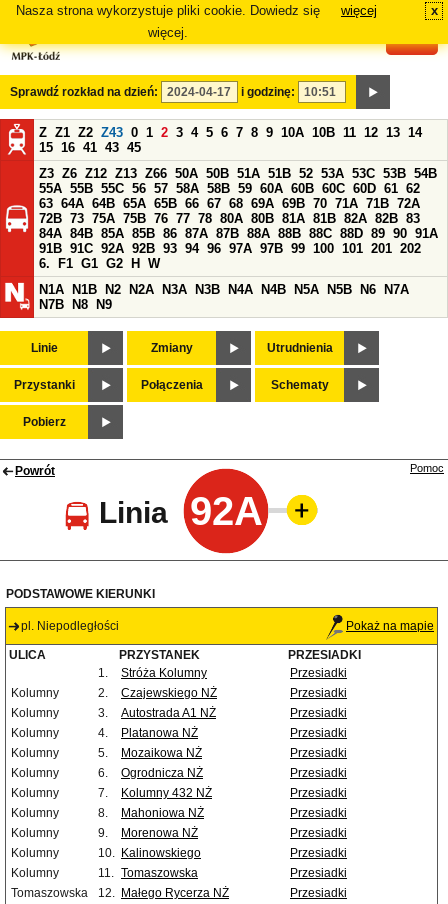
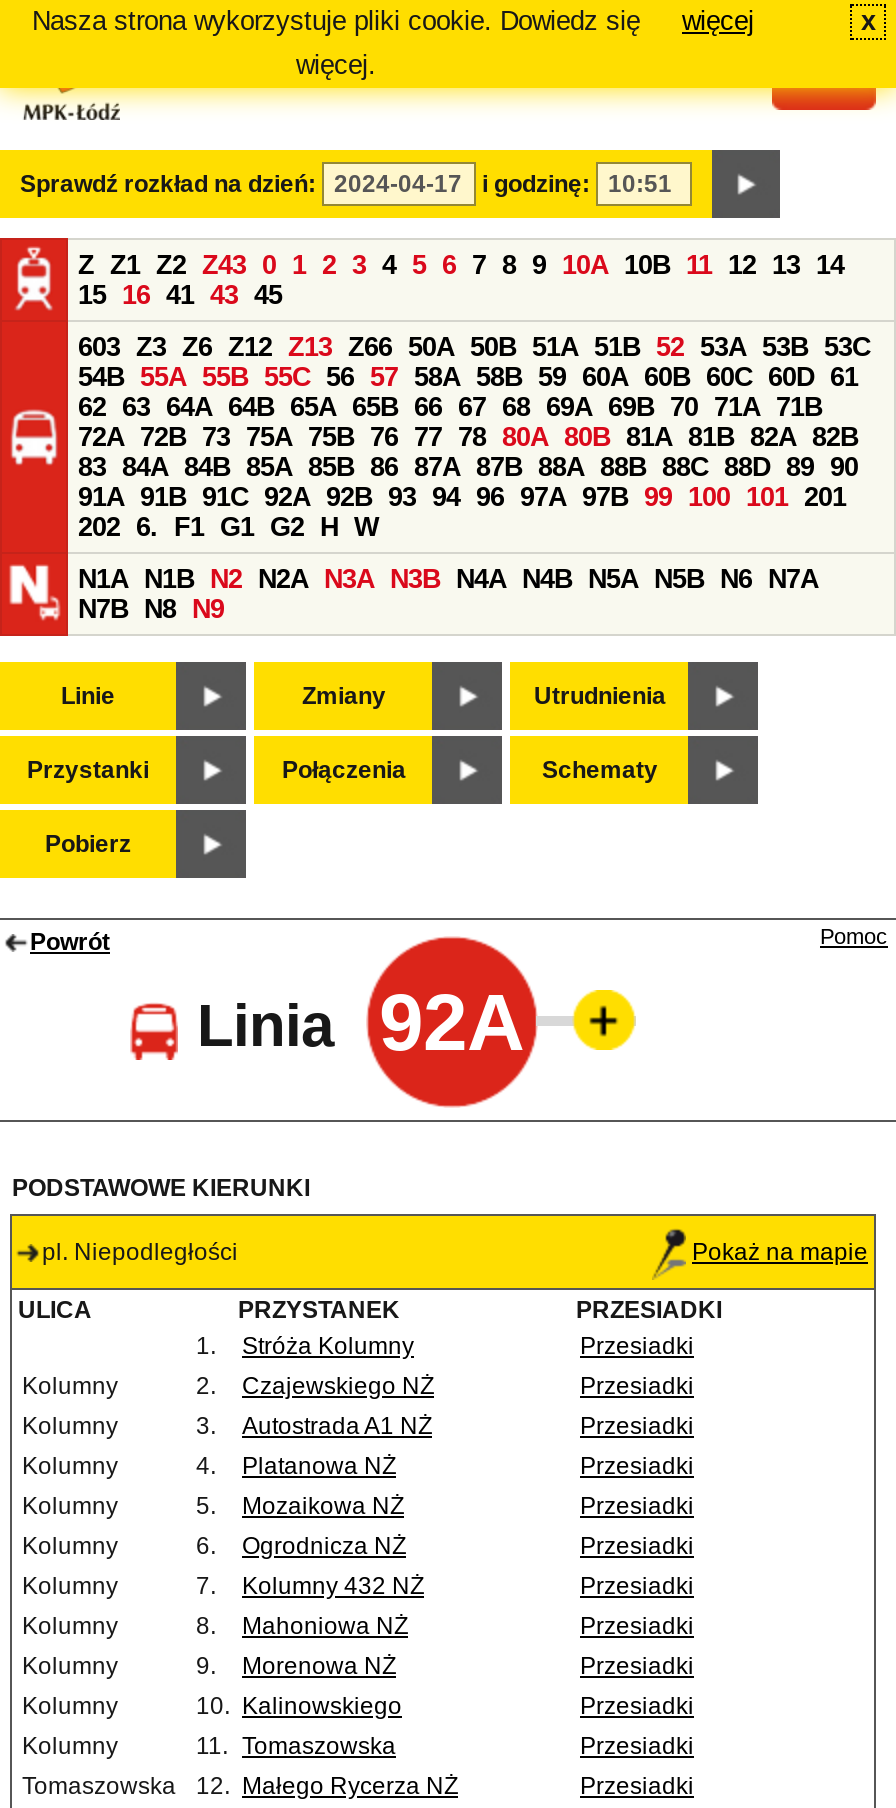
- Z3 Z6 Z12 Z13 Z66 50A 50B 51A 51B 52 53A 53C 53B 54B
- 55A 55B 55C 56 57 58A 58B 59 60A 60B 60C 60D 61 62
- 63 64A 64B 65A 65B 66 67 68 69A 69B 70 71A 71B 72A
- 72B 73 75A 75B 76 77 78 80A 80B 81A 81B 82A 82B 83
- 84A 84B 85A 85B 86 87A 87B 88A 88B 88C 88D 89 90 91A
- 91B 91C 92A 92B 93 94 96 97A 97B 99 100 101 201 202
- 6. F1 G1 G2 H W
+ 603 Z3 Z6 Z12 Z13 Z66 50A 50B 51A 51B 52 53A 53B 53C
+ 54B 55A 55B 55C 56 57 58A 58B 59 60A 60B 60C 60D 61
+ 62 63 64A 64B 65A 65B 66 67 68 69A 69B 70 71A 71B
+ 72A 72B 73 75A 75B 76 77 78 80A 80B 81A 81B 82A 82B
+ 83 84A 84B 85A 85B 86 87A 87B 88A 88B 88C 88D 89 90
+ 91A 91B 91C 92A 92B 93 94 96 97A 97B 99 100 101 201
+ 202 6. F1 G1 G2 H W
